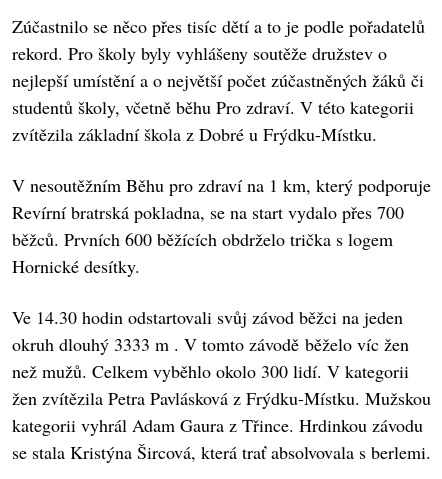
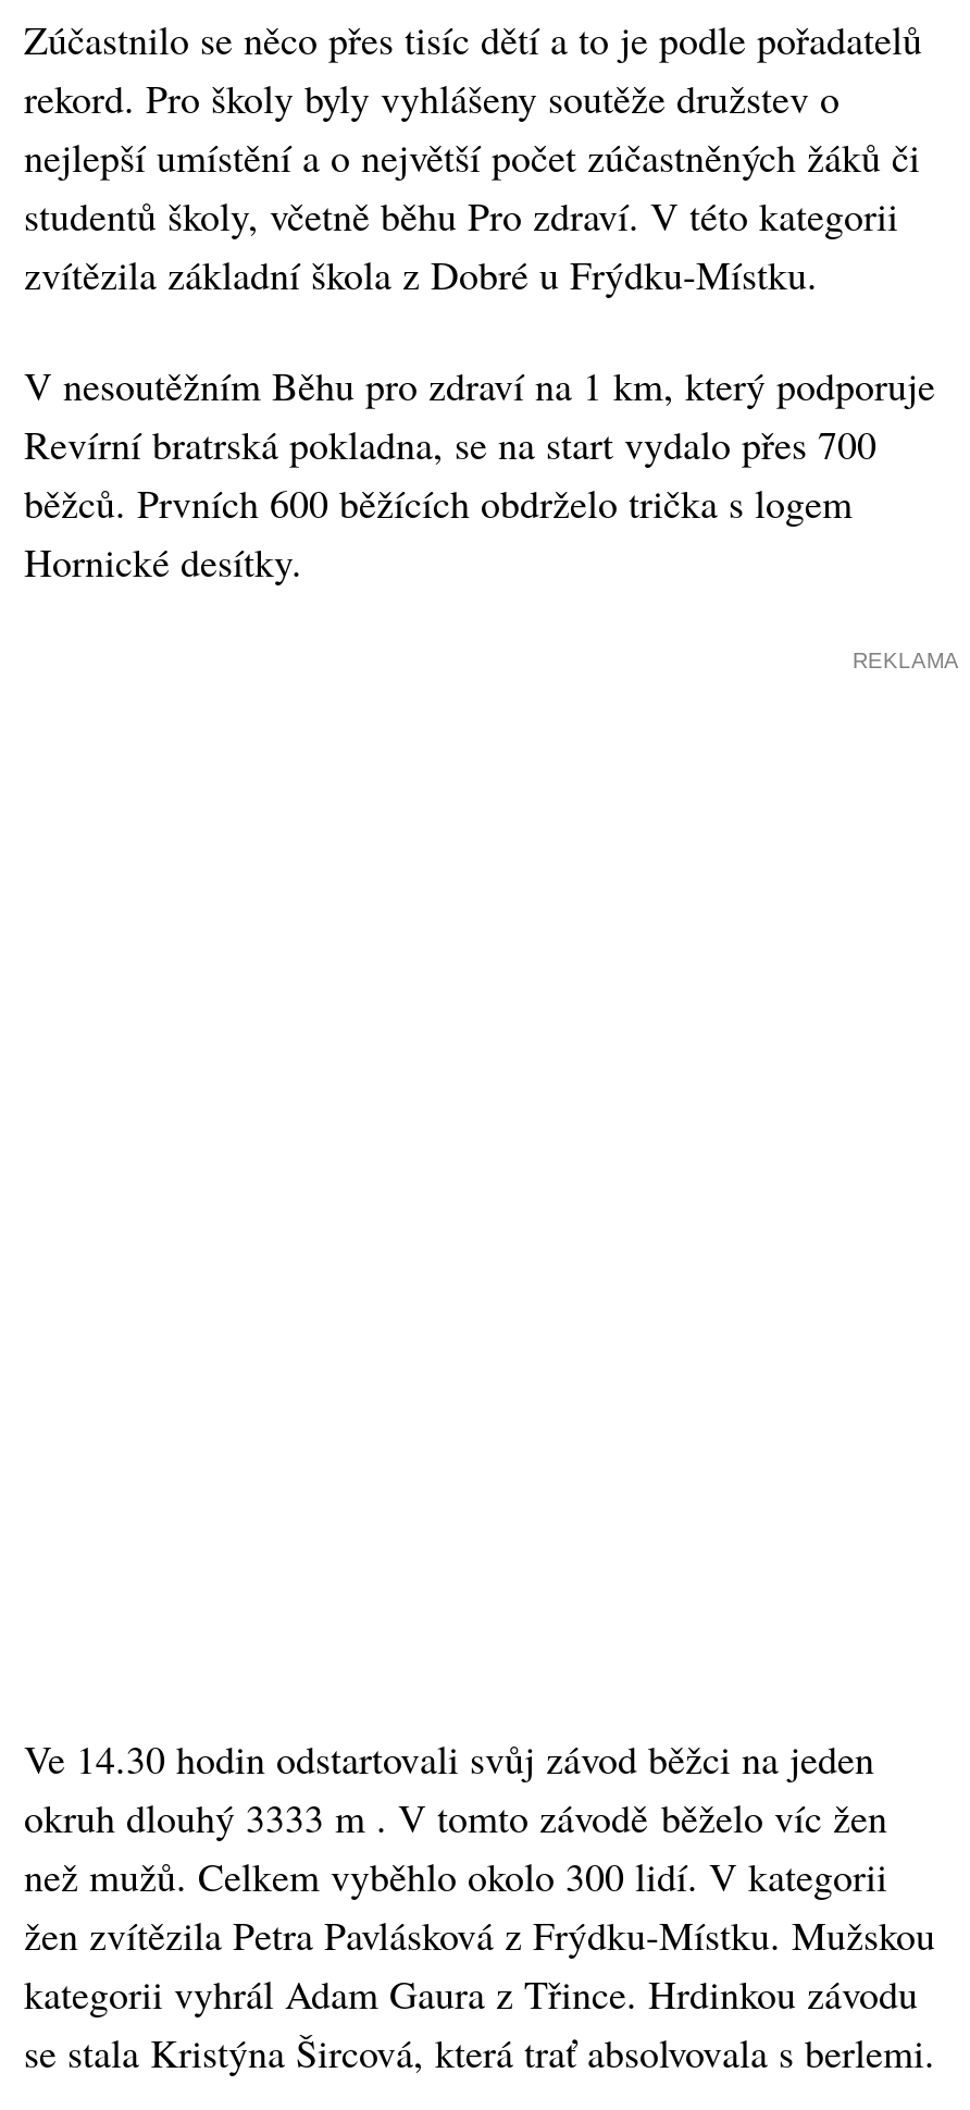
+ REKLAMA
